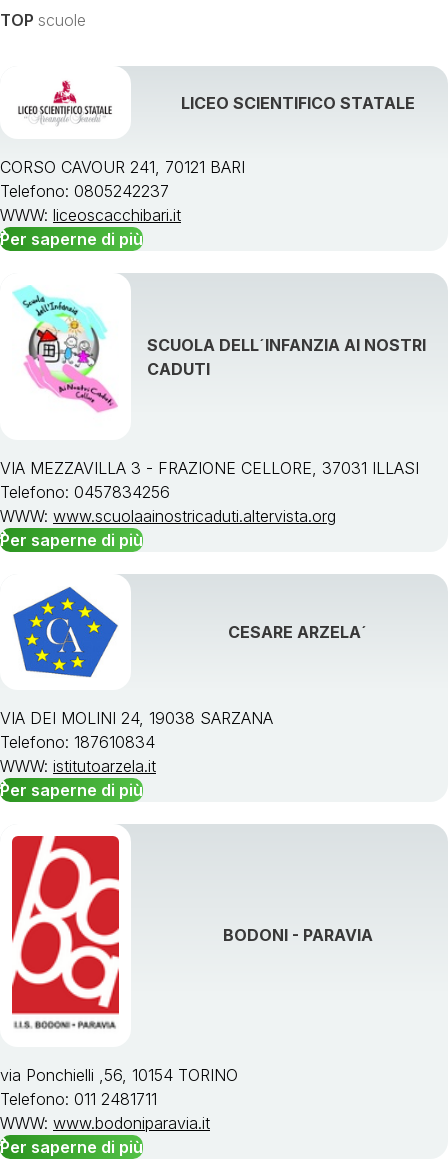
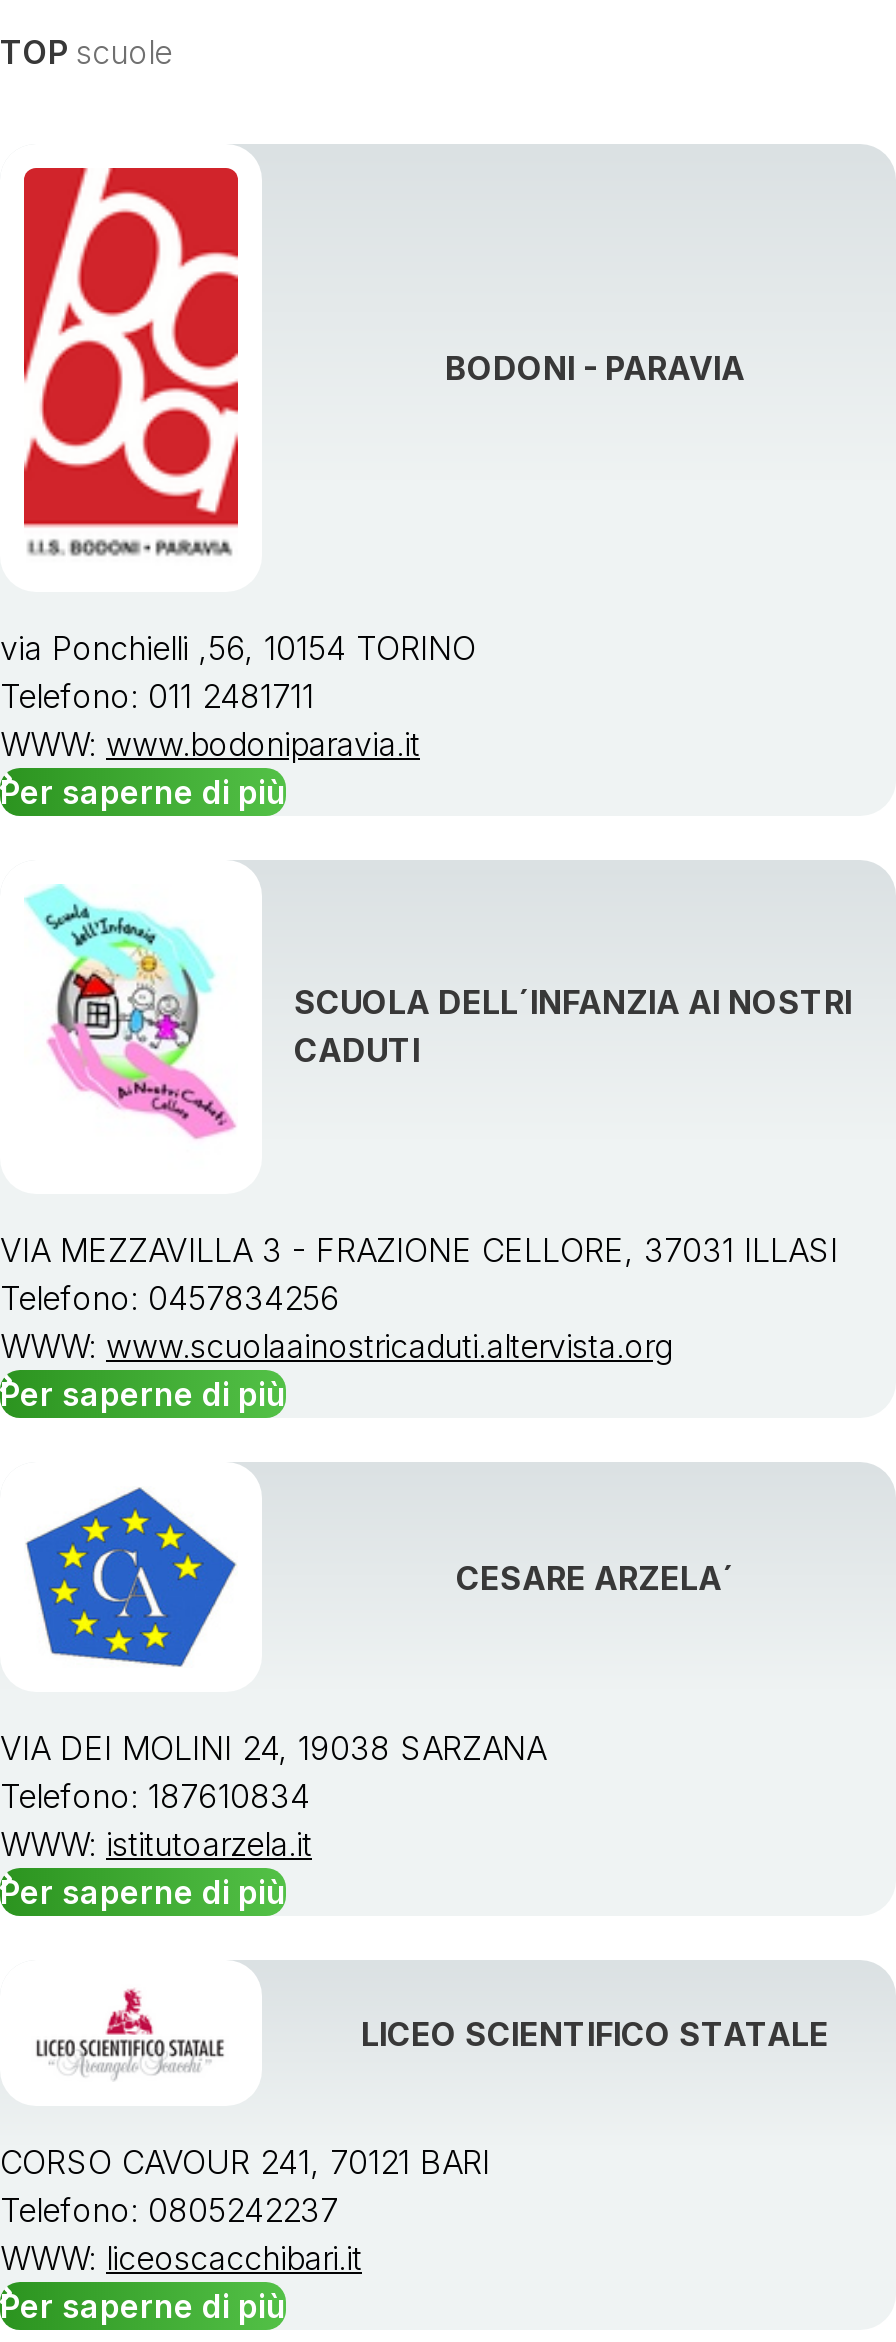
moved down: [image] | CORSO CAVOUR 241, 70121 BARI | Telefono: 0805242237 | WWW: liceoscacchibari.it

moved down: LICEO SCIENTIFICO STATALE

moved down: [image] | Per saperne di più | SCUOLA DELL´INFANZIA AI NOSTRI | ... | WWW: istitutoarzela.it | Per saperne di più

moved up: [image]

moved up: BODONI - PARAVIA

moved up: [image] | via Ponchielli ,56, 10154 TORINO | Telefono: 011 2481711 | WWW: www.bodoniparavia.it
